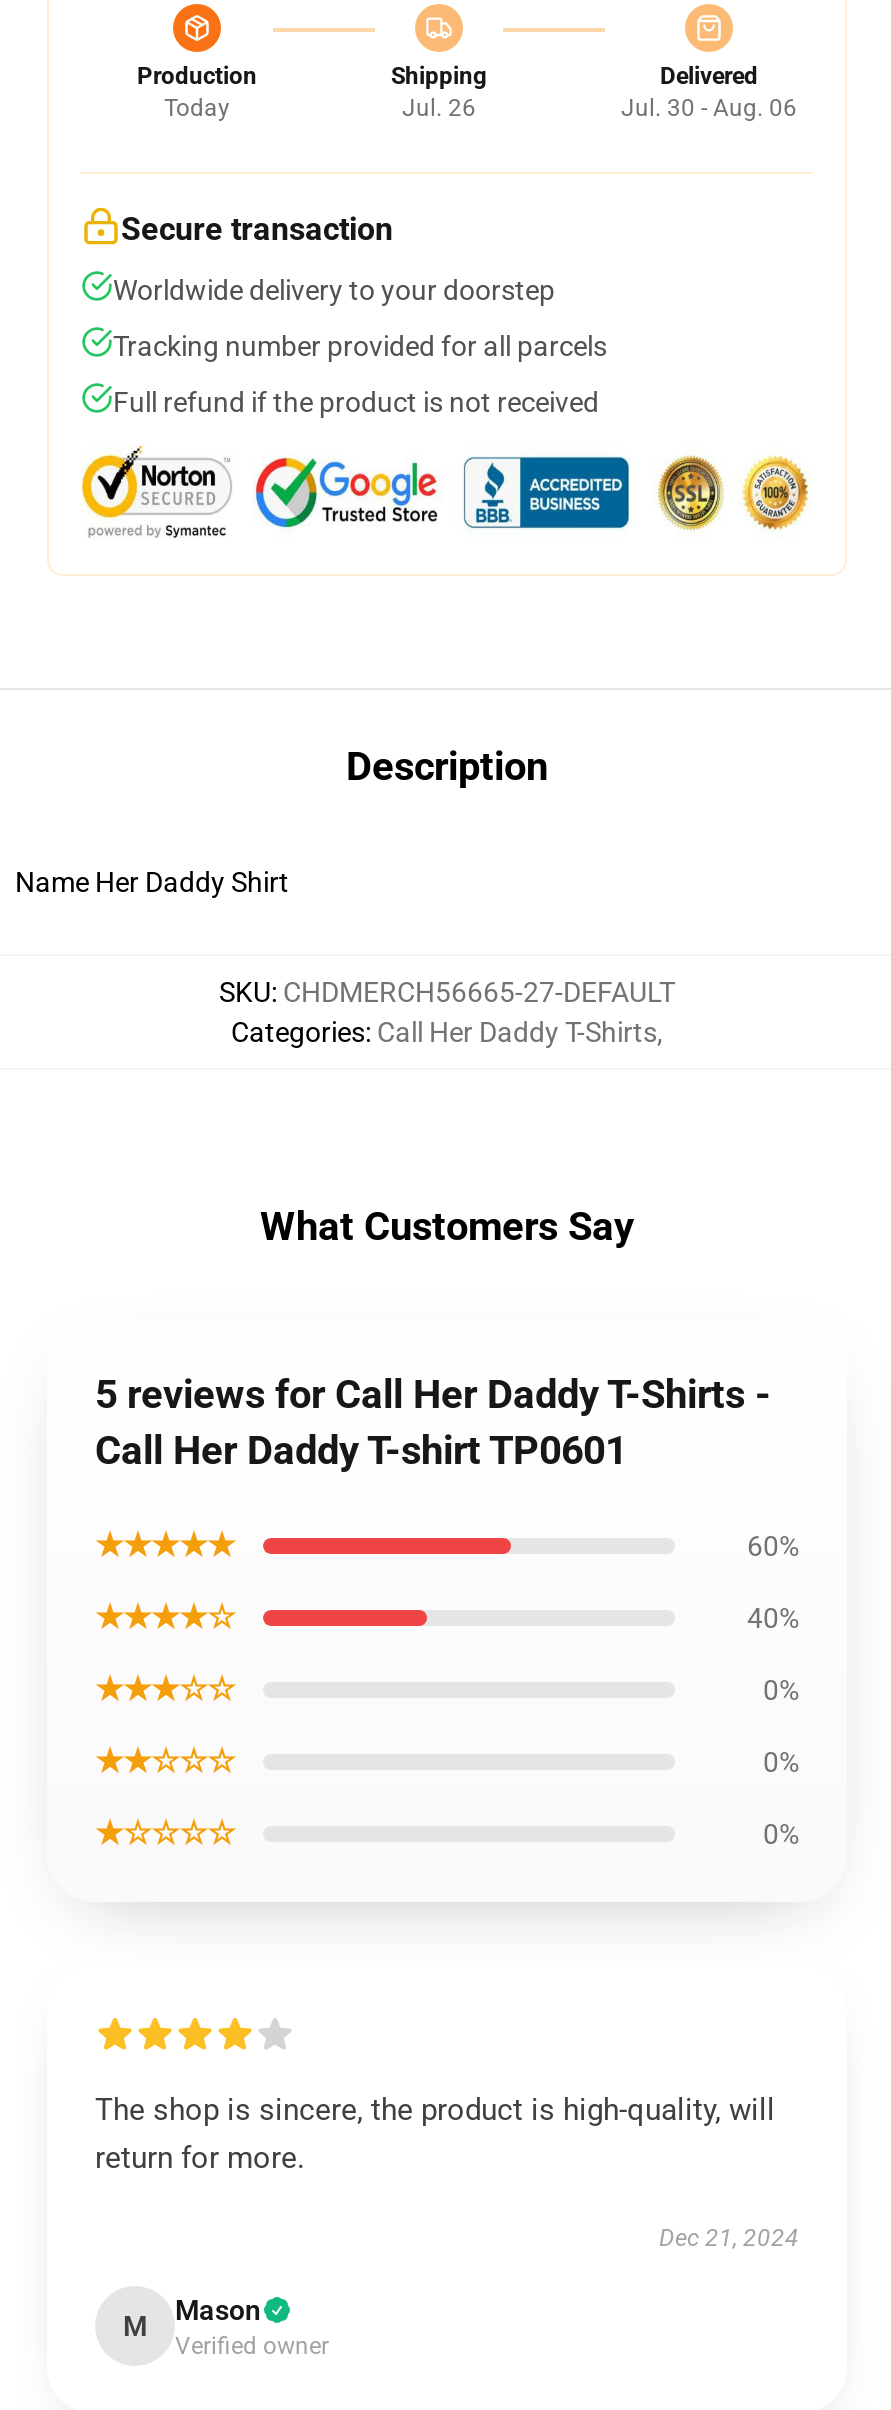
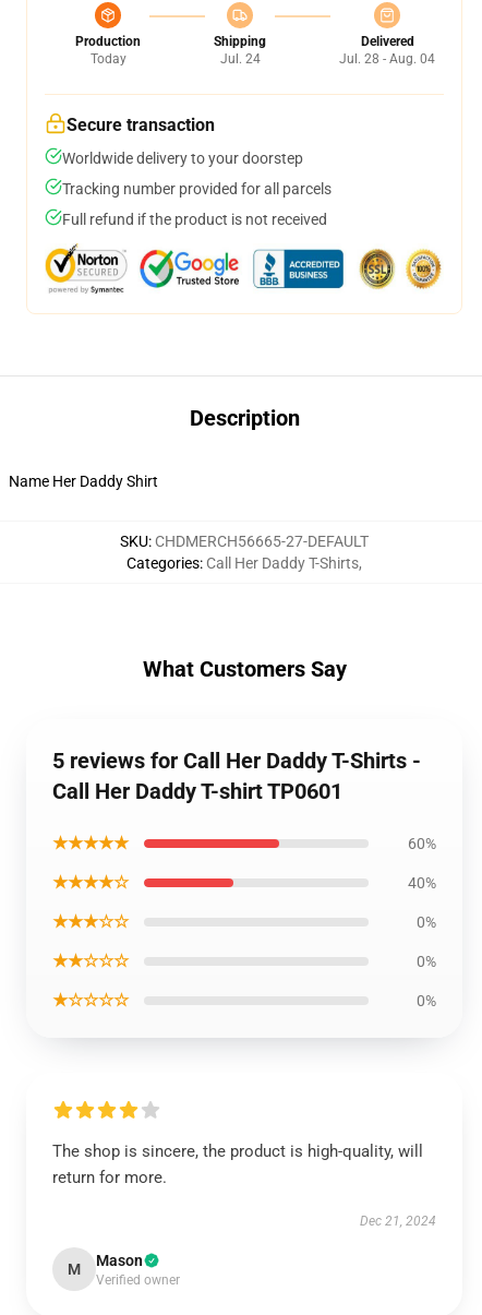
- Jul. 26
+ Jul. 24

- Jul. 30 - Aug. 06
+ Jul. 28 - Aug. 04
